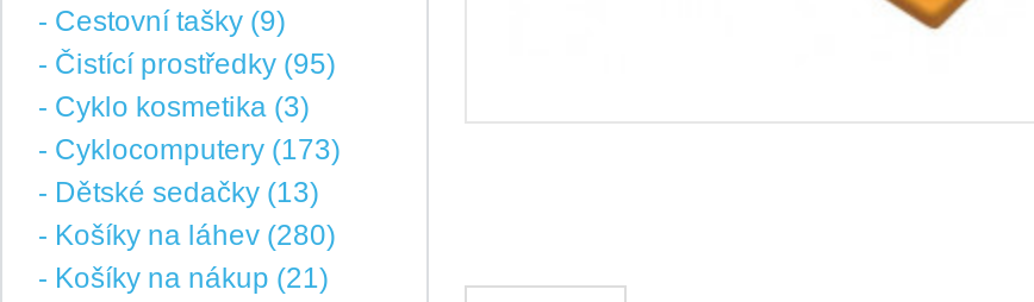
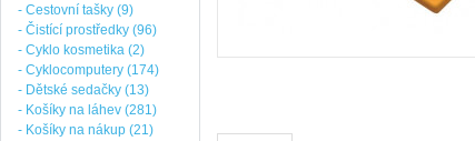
- - Čistící prostředky (95)
+ - Čistící prostředky (96)

- - Cyklo kosmetika (3)
+ - Cyklo kosmetika (2)

- - Cyklocomputery (173)
+ - Cyklocomputery (174)

- - Košíky na láhev (280)
+ - Košíky na láhev (281)
